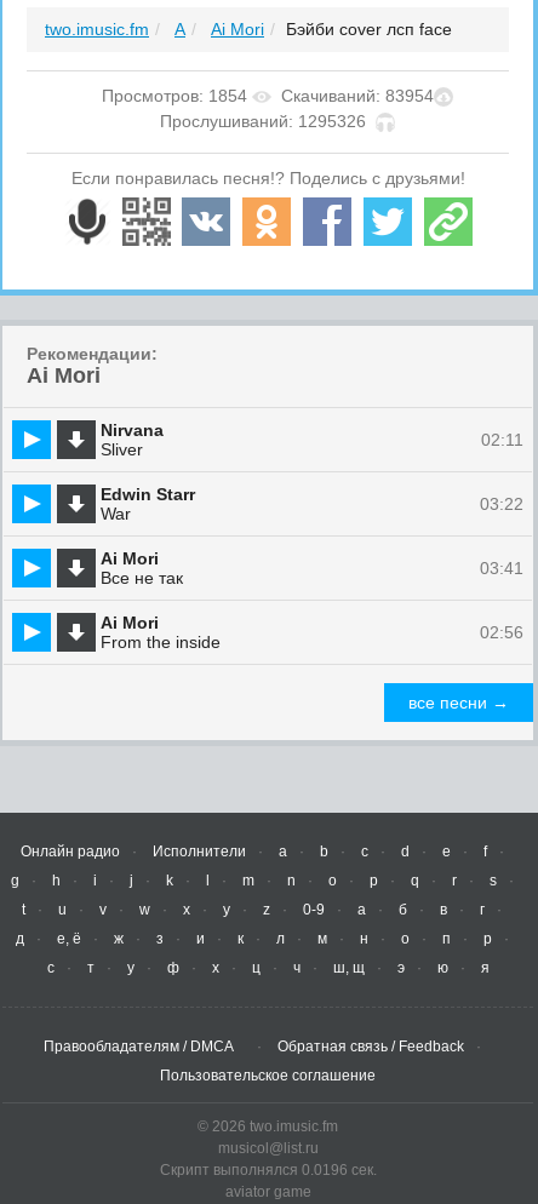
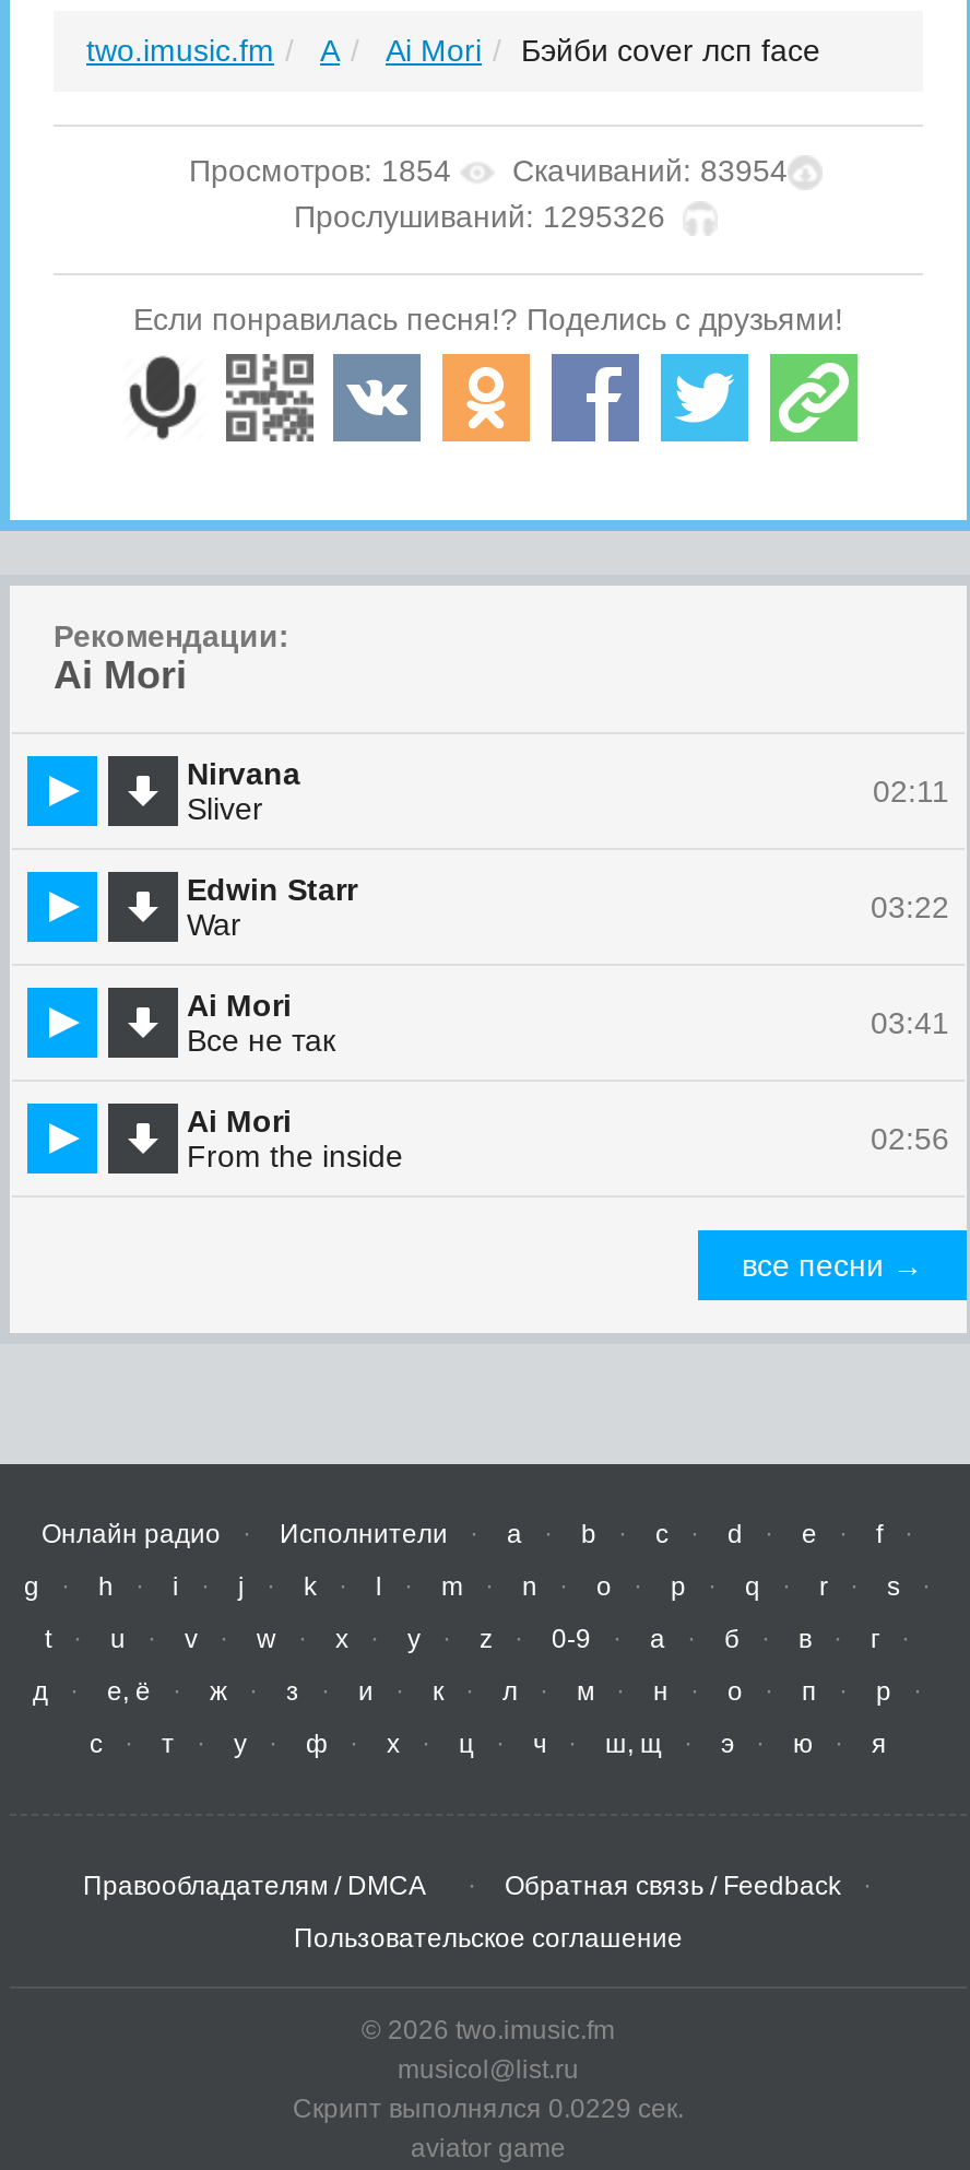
- Скрипт выполнялся 0.0196 сек.
+ Скрипт выполнялся 0.0229 сек.
